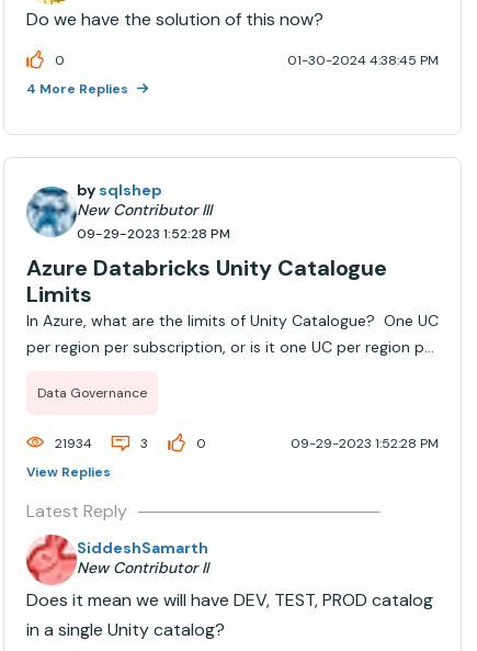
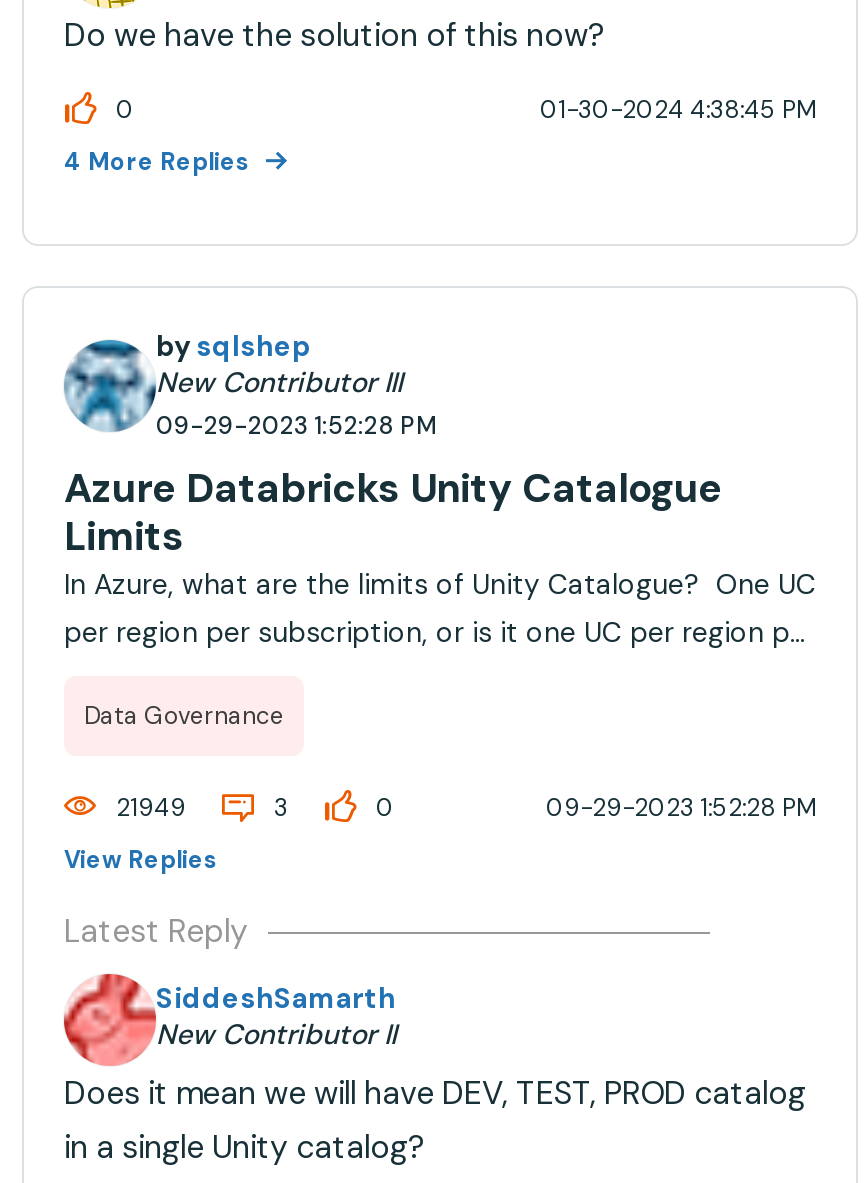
- 21934
+ 21949
